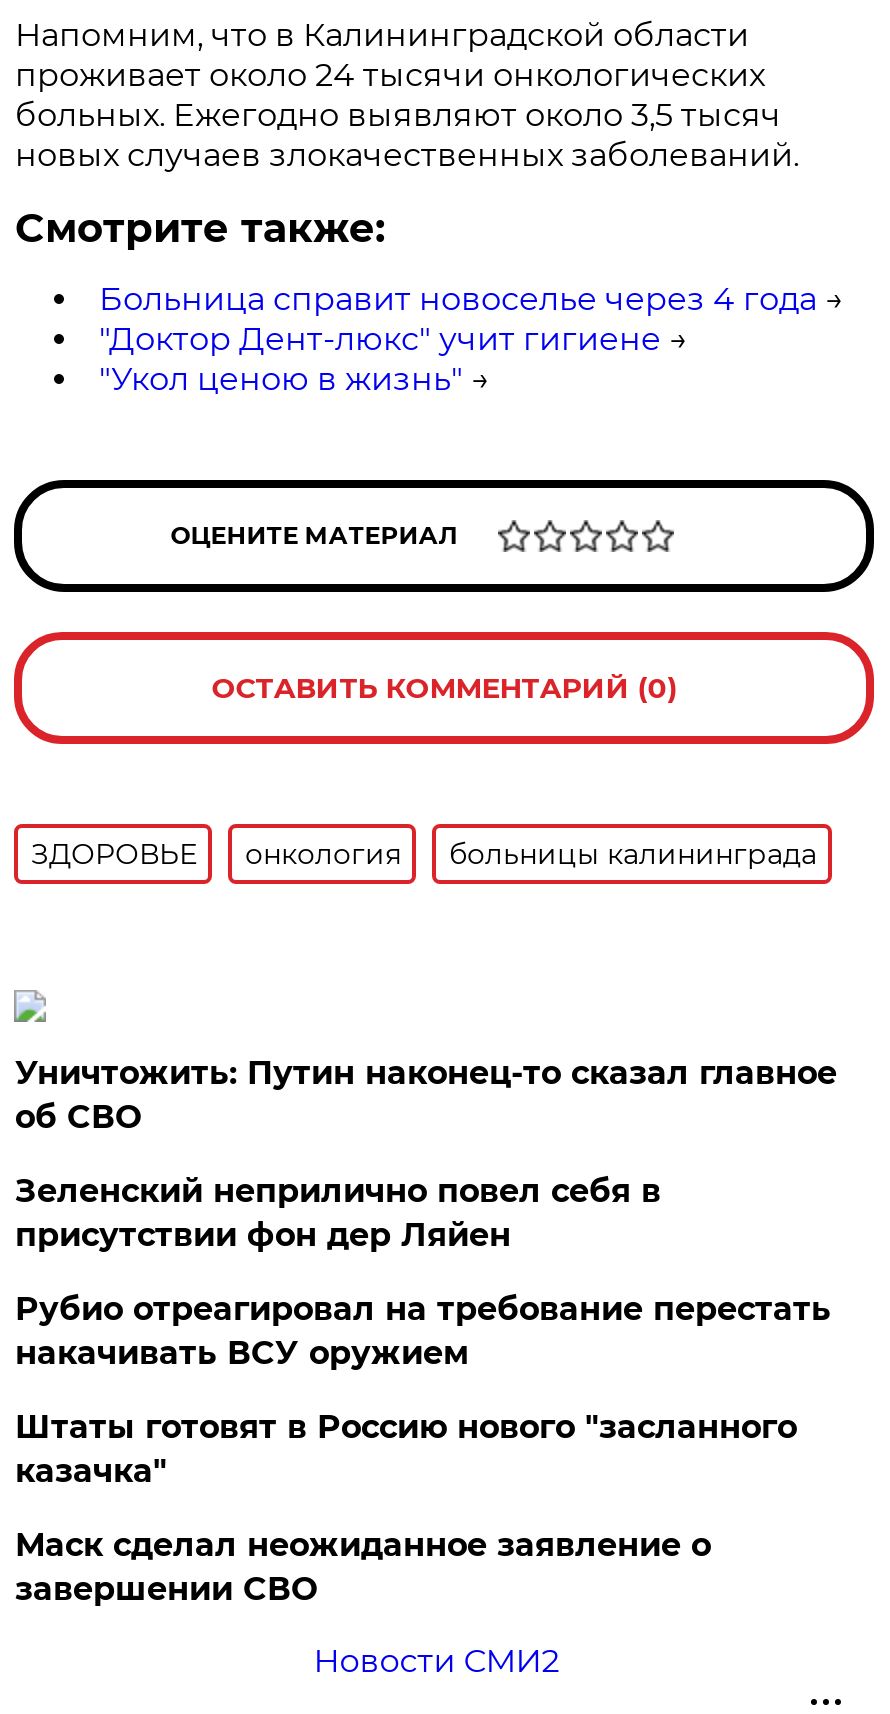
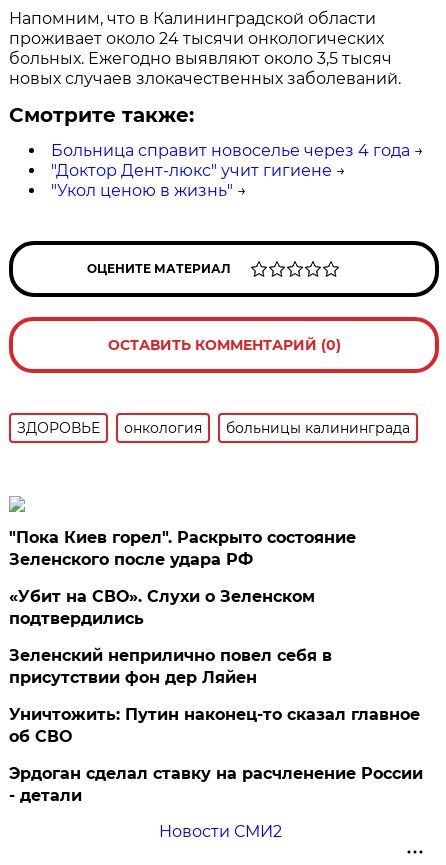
+ "Пока Киев горел". Раскрыто состояние
+ Зеленского после удара РФ
+ «Убит на СВО». Слухи о Зеленском
+ подтвердились

moved down: Уничтожить: Путин наконец-то сказал главное | об СВО

moved down: Зеленский неприлично повел cебя в | присутствии фон дер Ляйен

- Рубио отреагировал на требование перестать
- накачивать ВСУ оружием
- Штаты готовят в Россию нового "засланного
- казачка"
- Маск сделал неожиданное заявление о
- завершении СВО
+ Эрдоган сделал ставку на расчленение России
+ - детали
